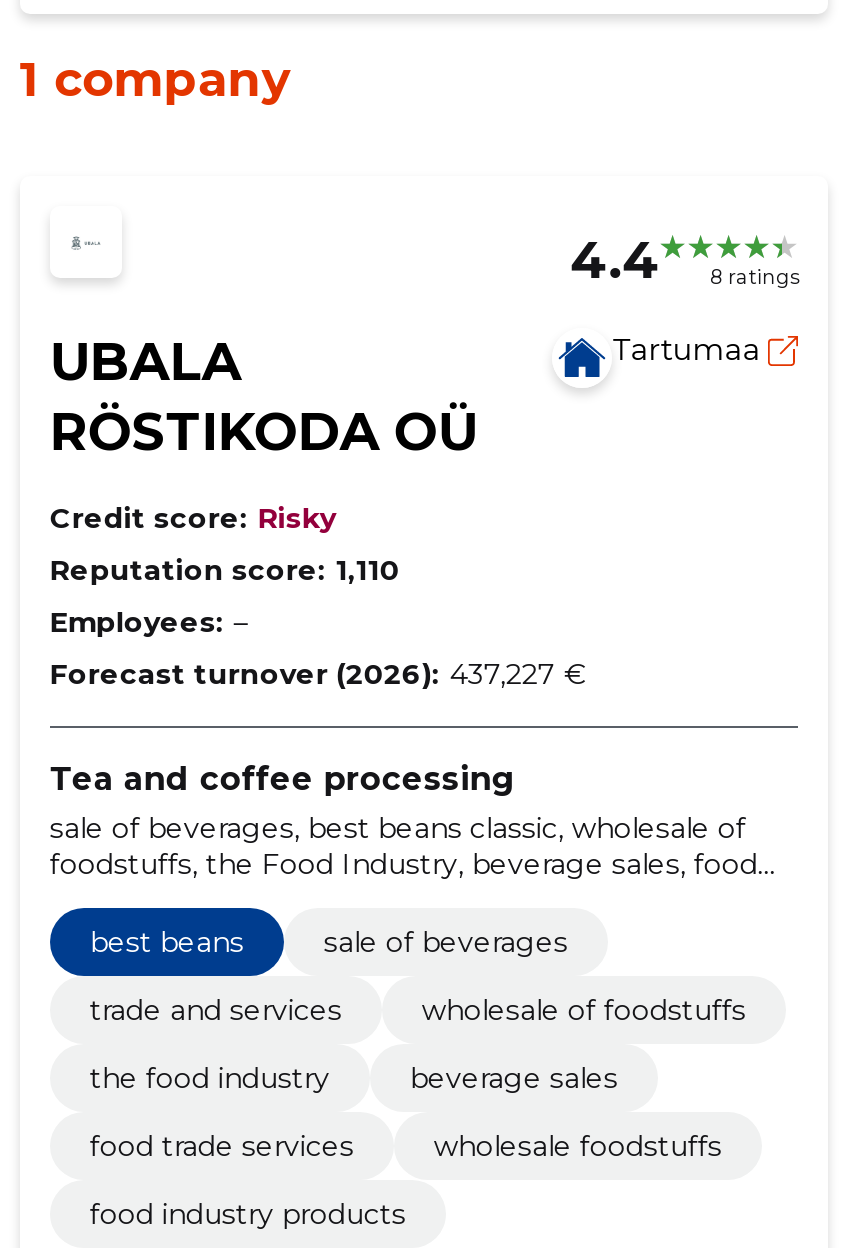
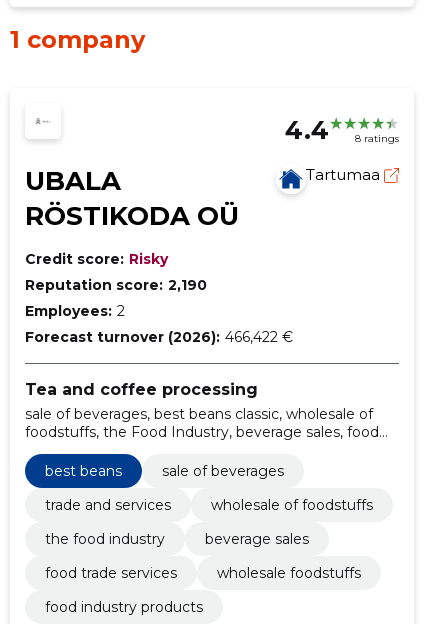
- Reputation score: 1,110
+ Reputation score: 2,190

- Employees: –
+ Employees: 2

- Forecast turnover (2026): 437,227 €
+ Forecast turnover (2026): 466,422 €
